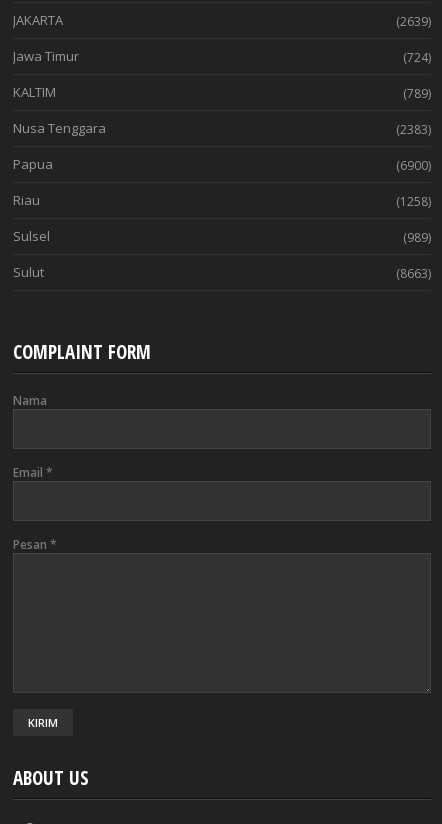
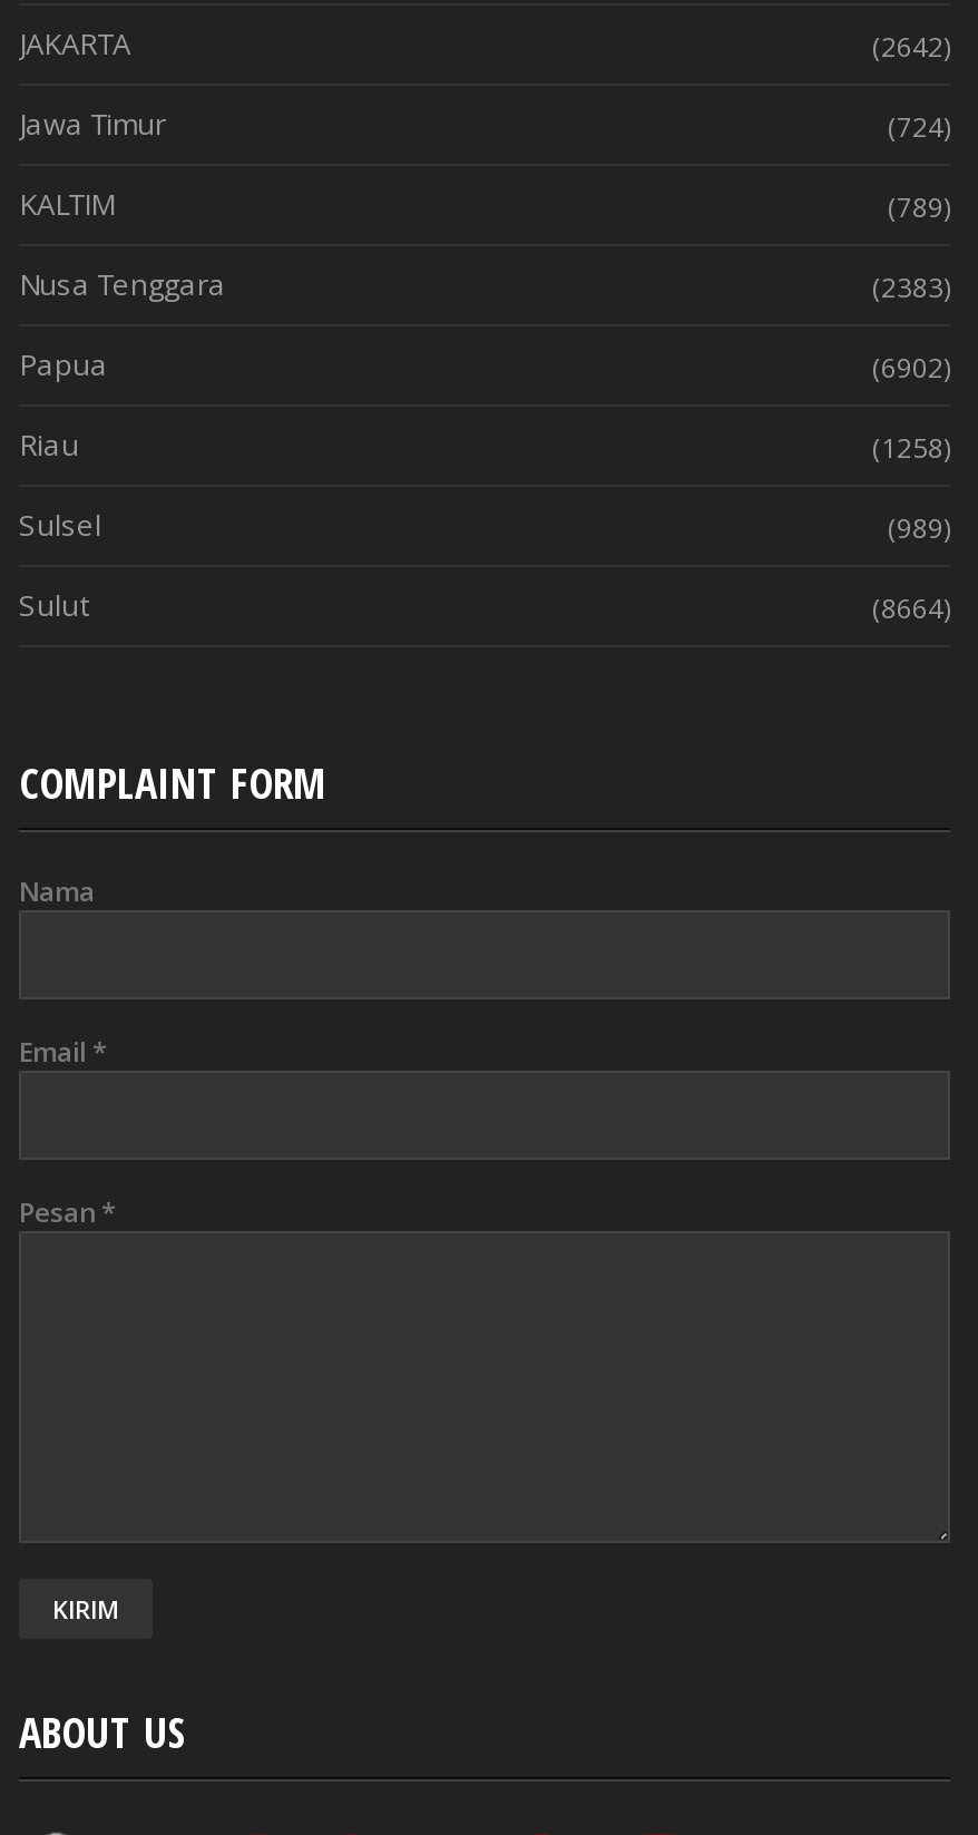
- (2639)
+ (2642)

- (6900)
+ (6902)

- (8663)
+ (8664)
